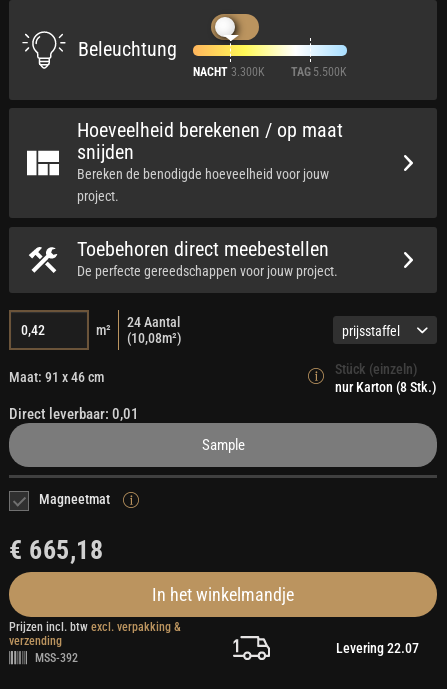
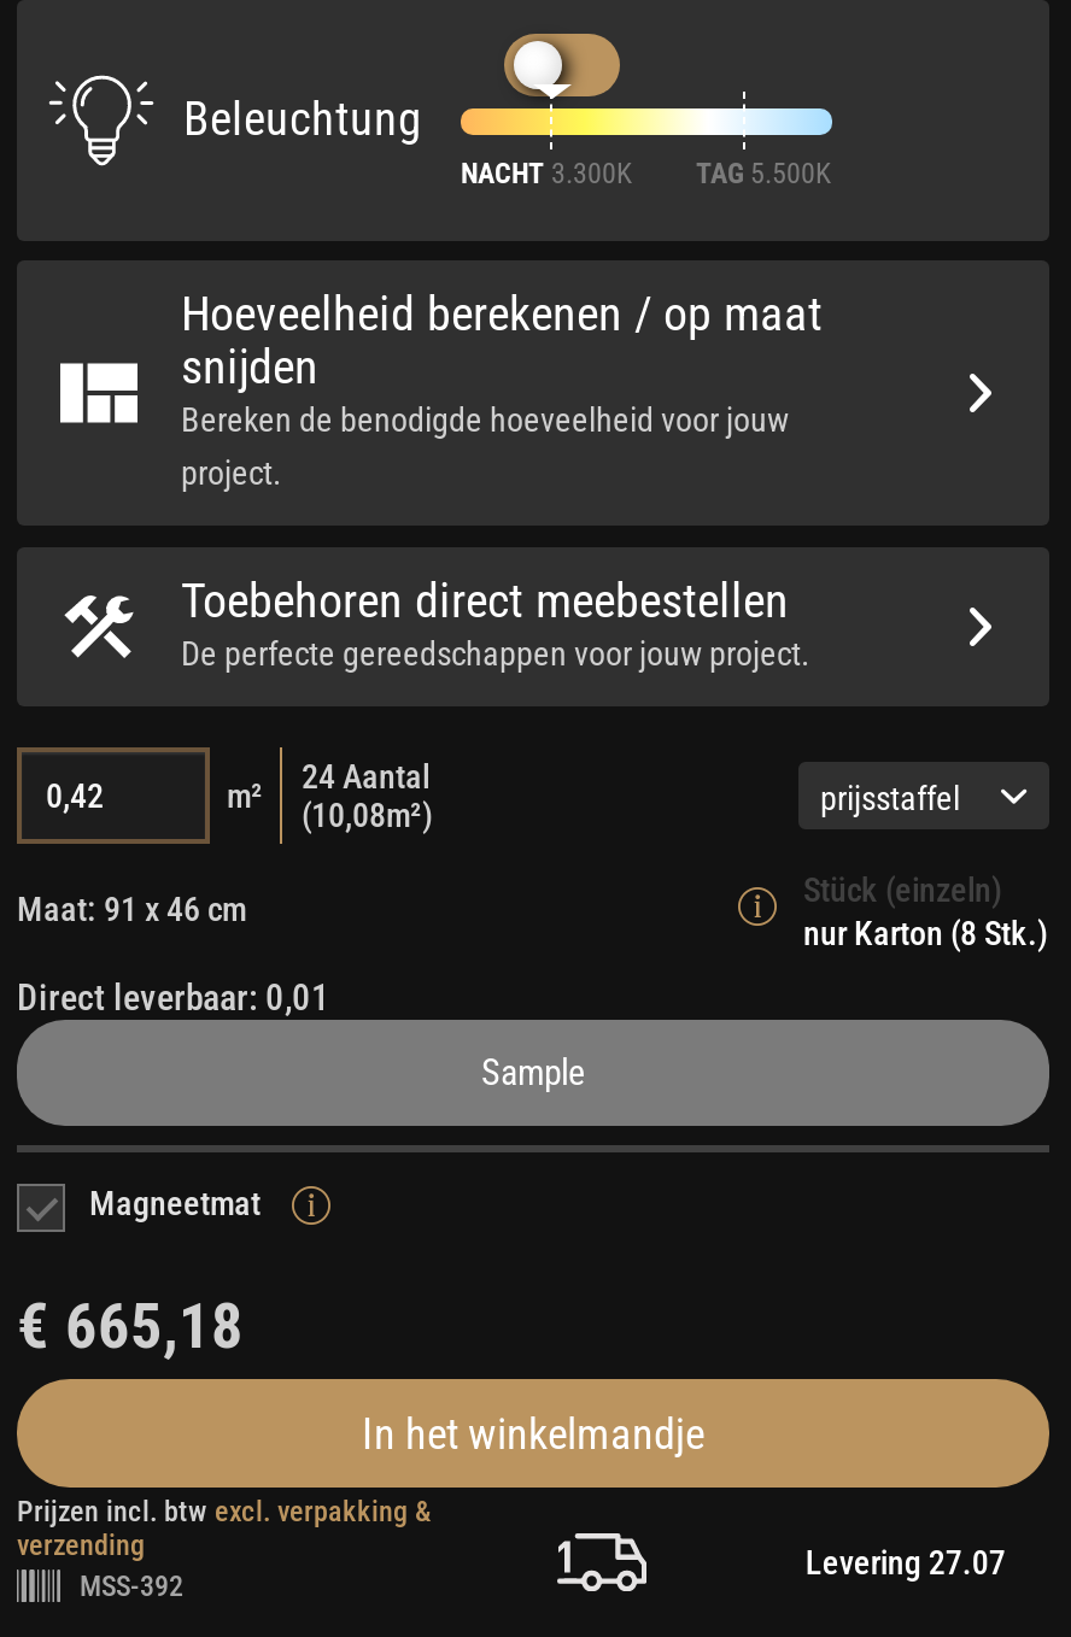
- Levering 22.07
+ Levering 27.07
